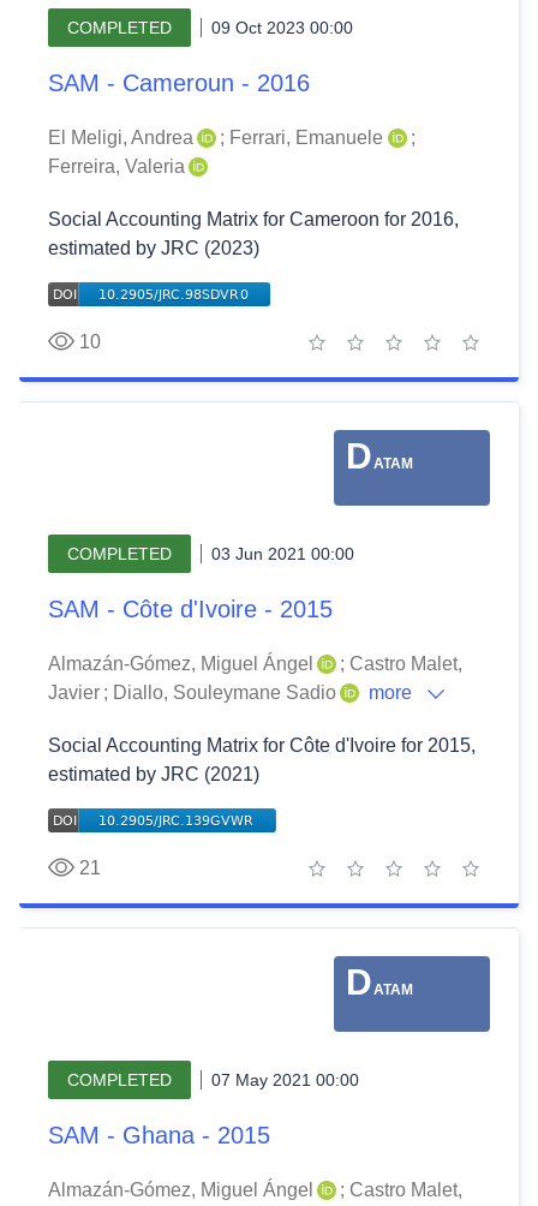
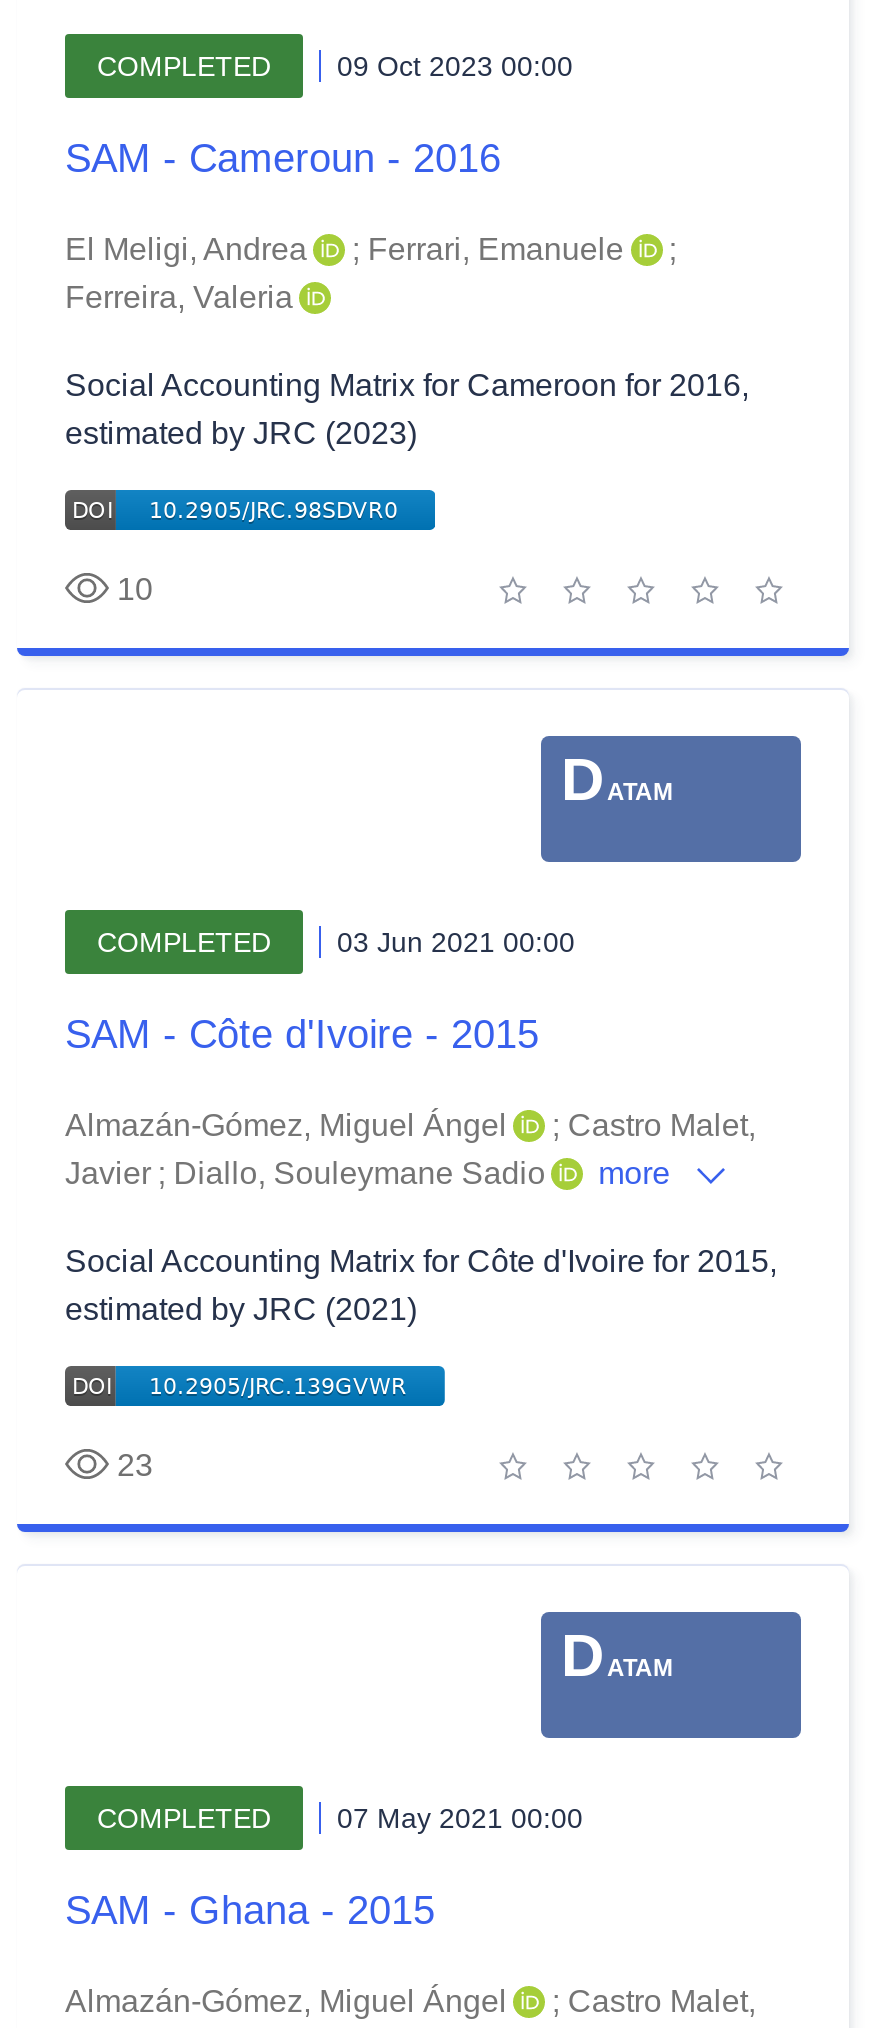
- 21
+ 23
